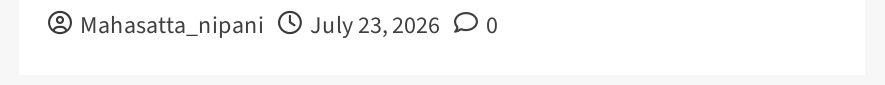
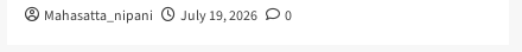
- Mahasatta_nipani July 23, 2026 0
+ Mahasatta_nipani July 19, 2026 0
